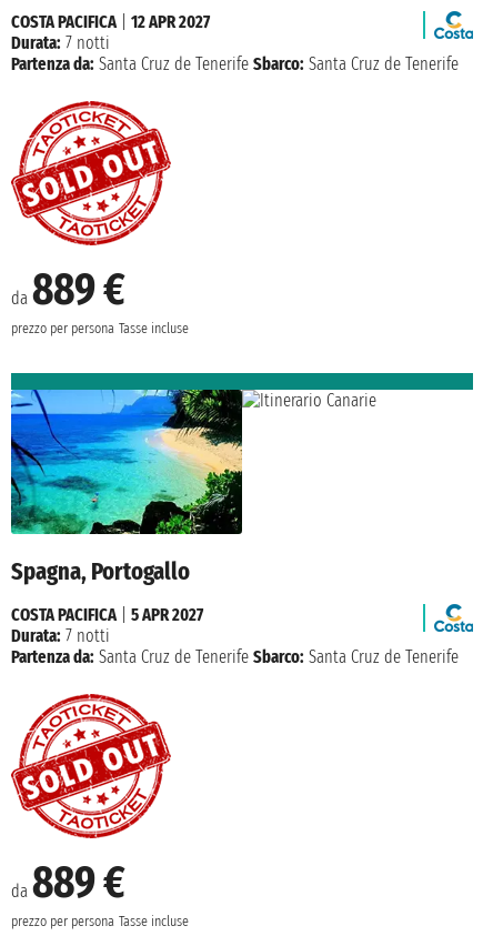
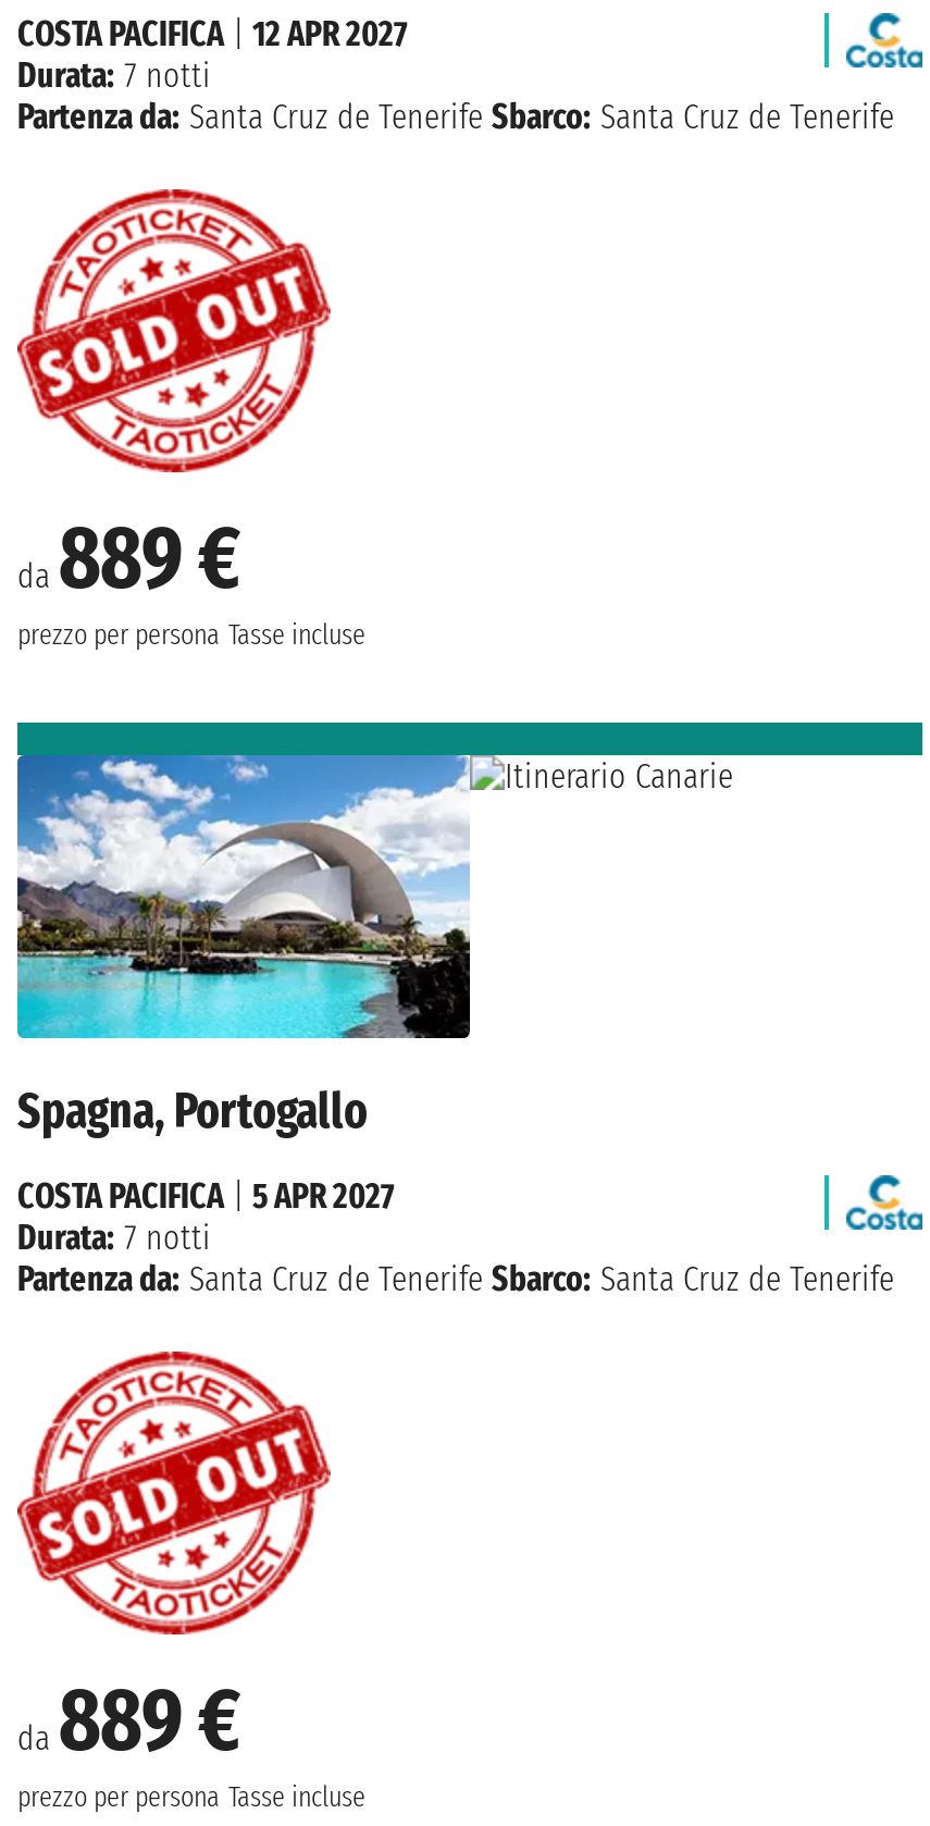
- [image]
+ [image]
